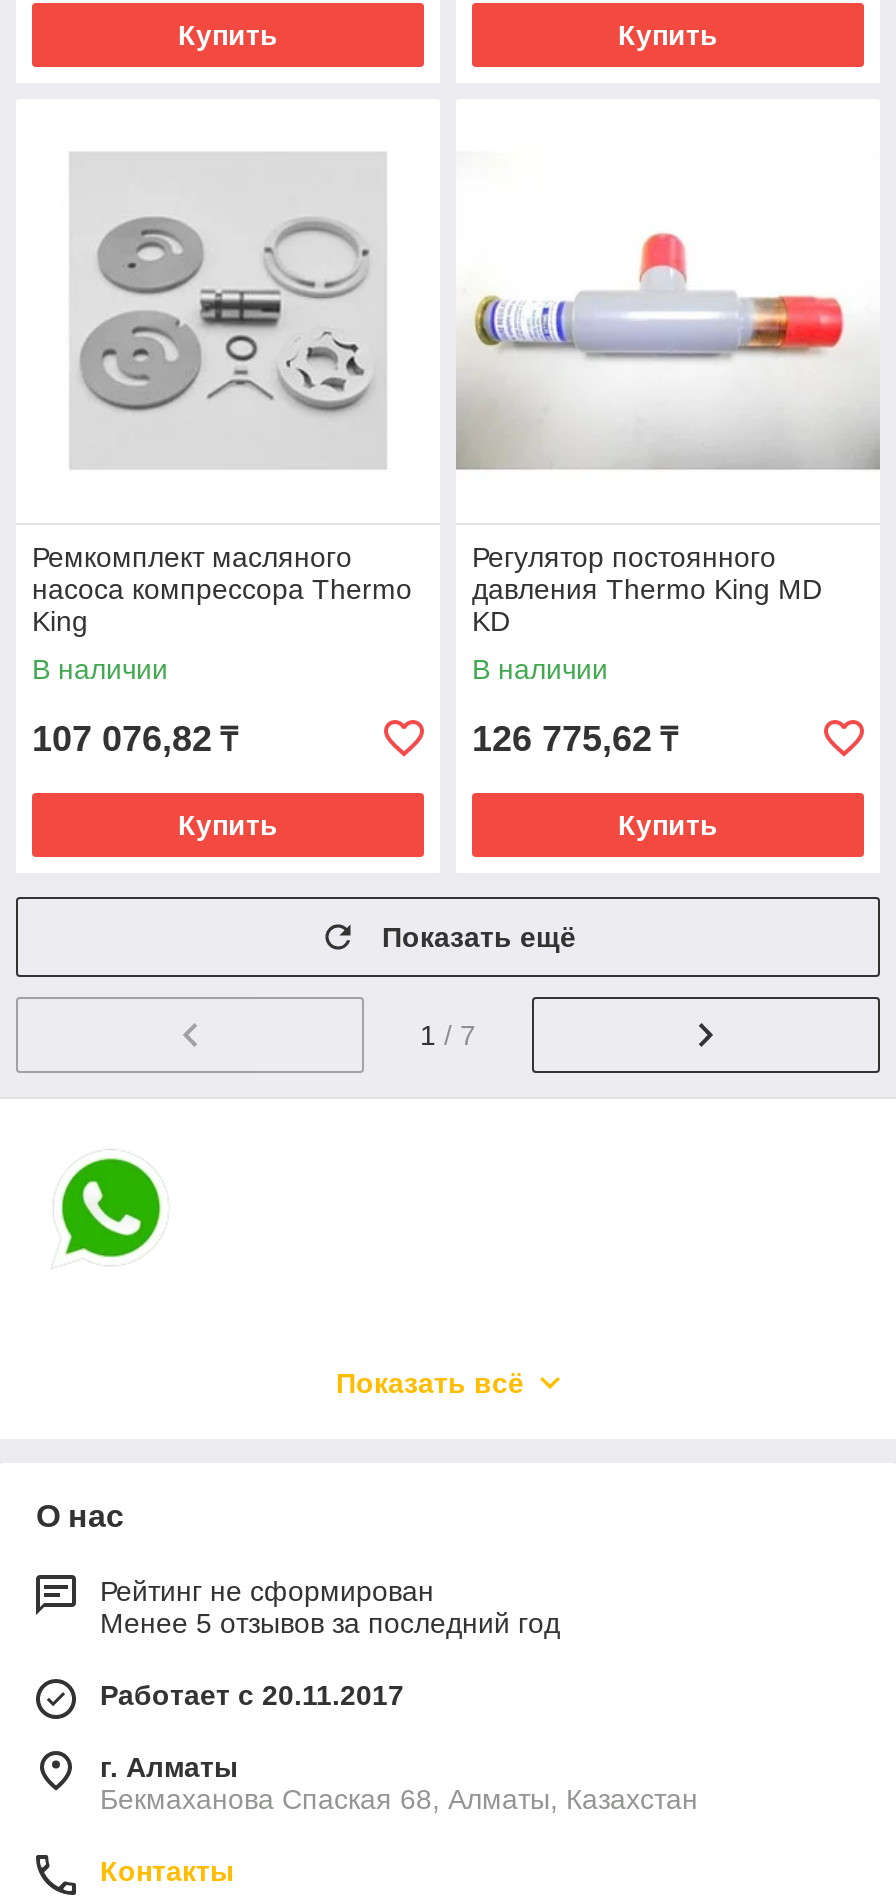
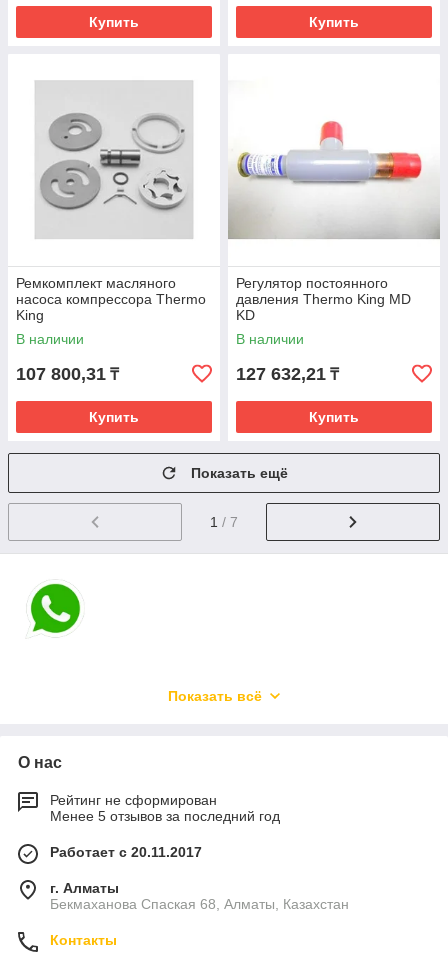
- 107 076,82 ₸
+ 107 800,31 ₸

- 126 775,62 ₸
+ 127 632,21 ₸
